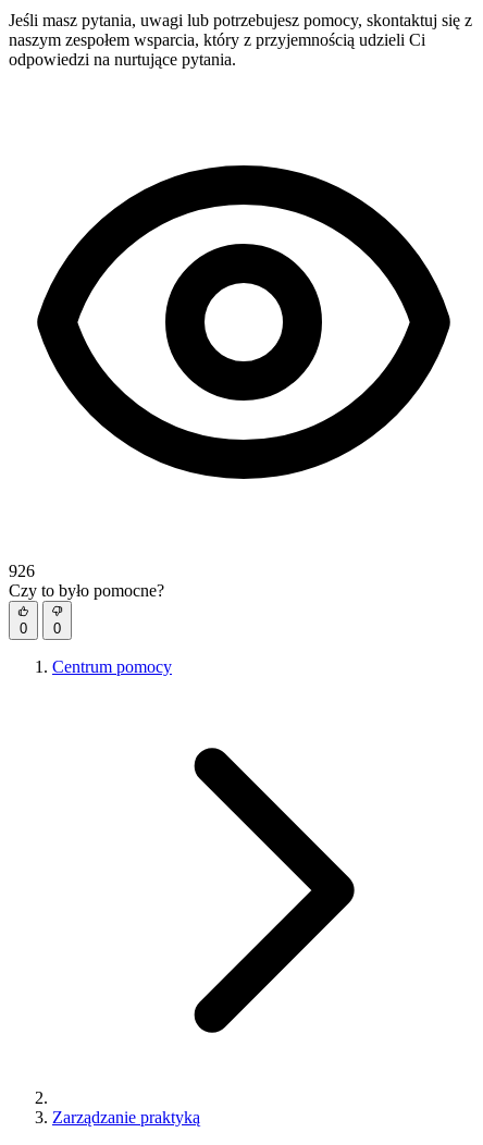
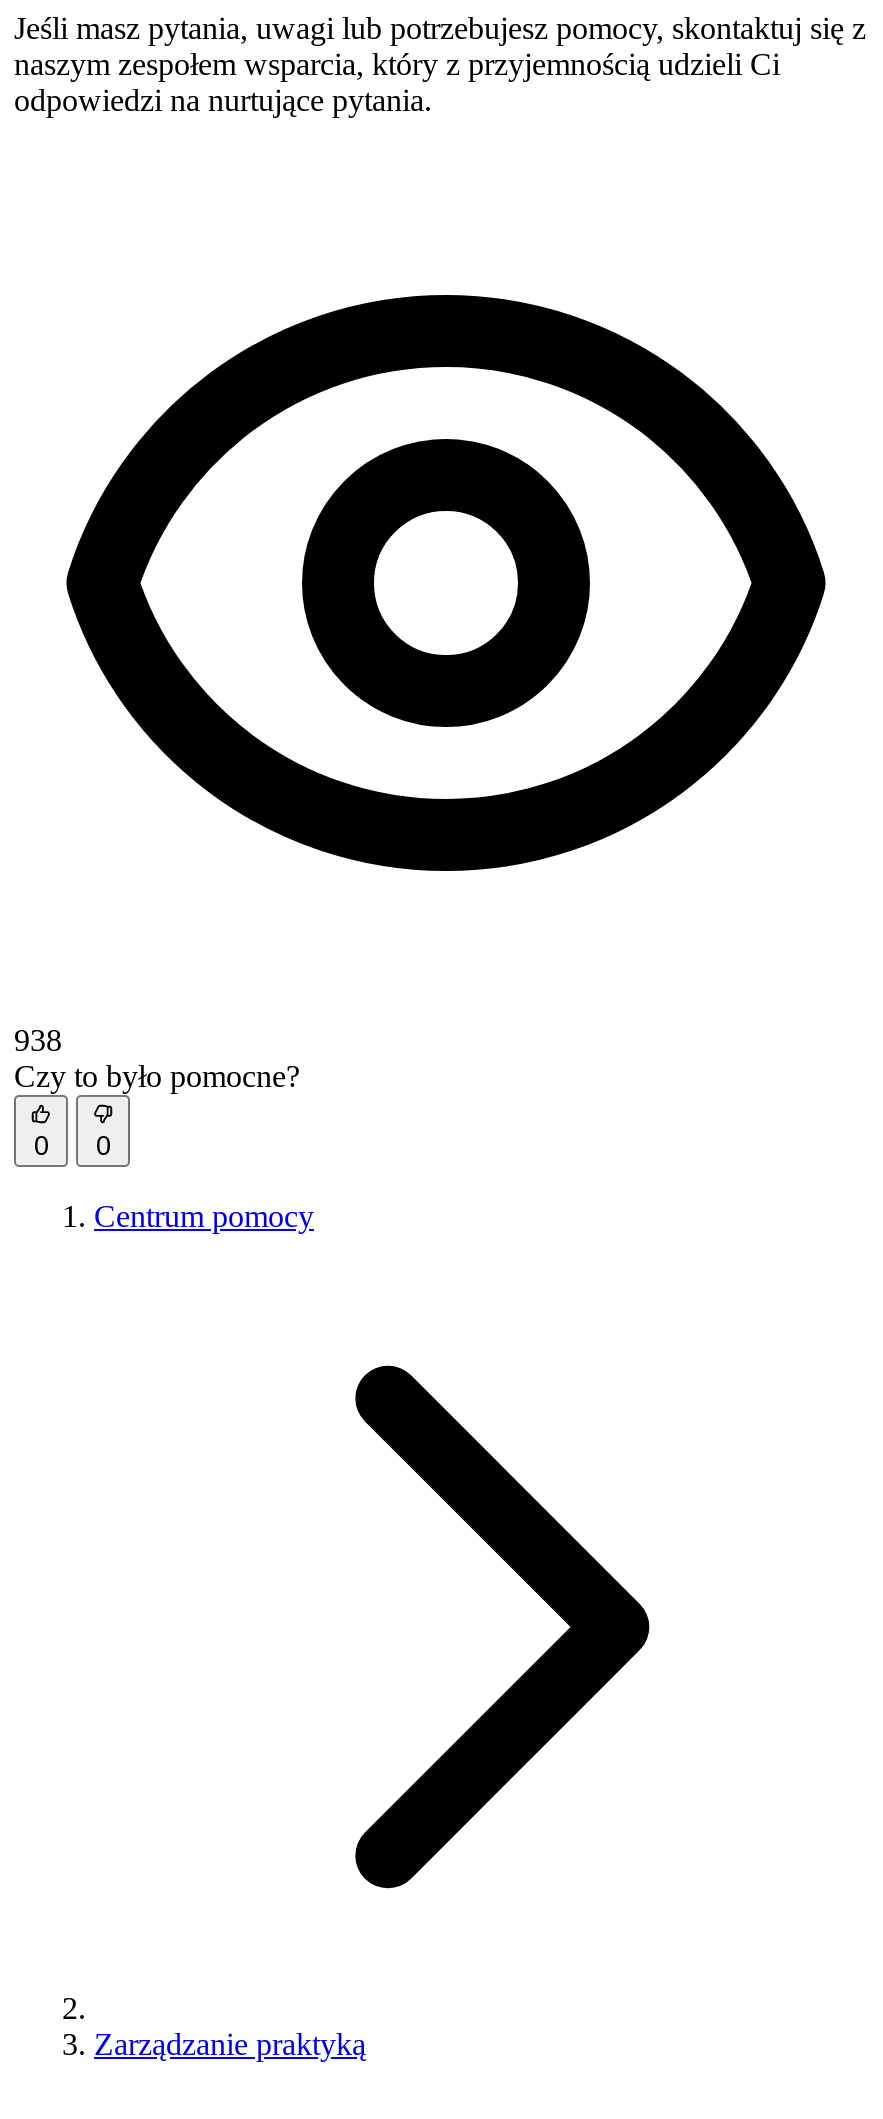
- 926
+ 938
